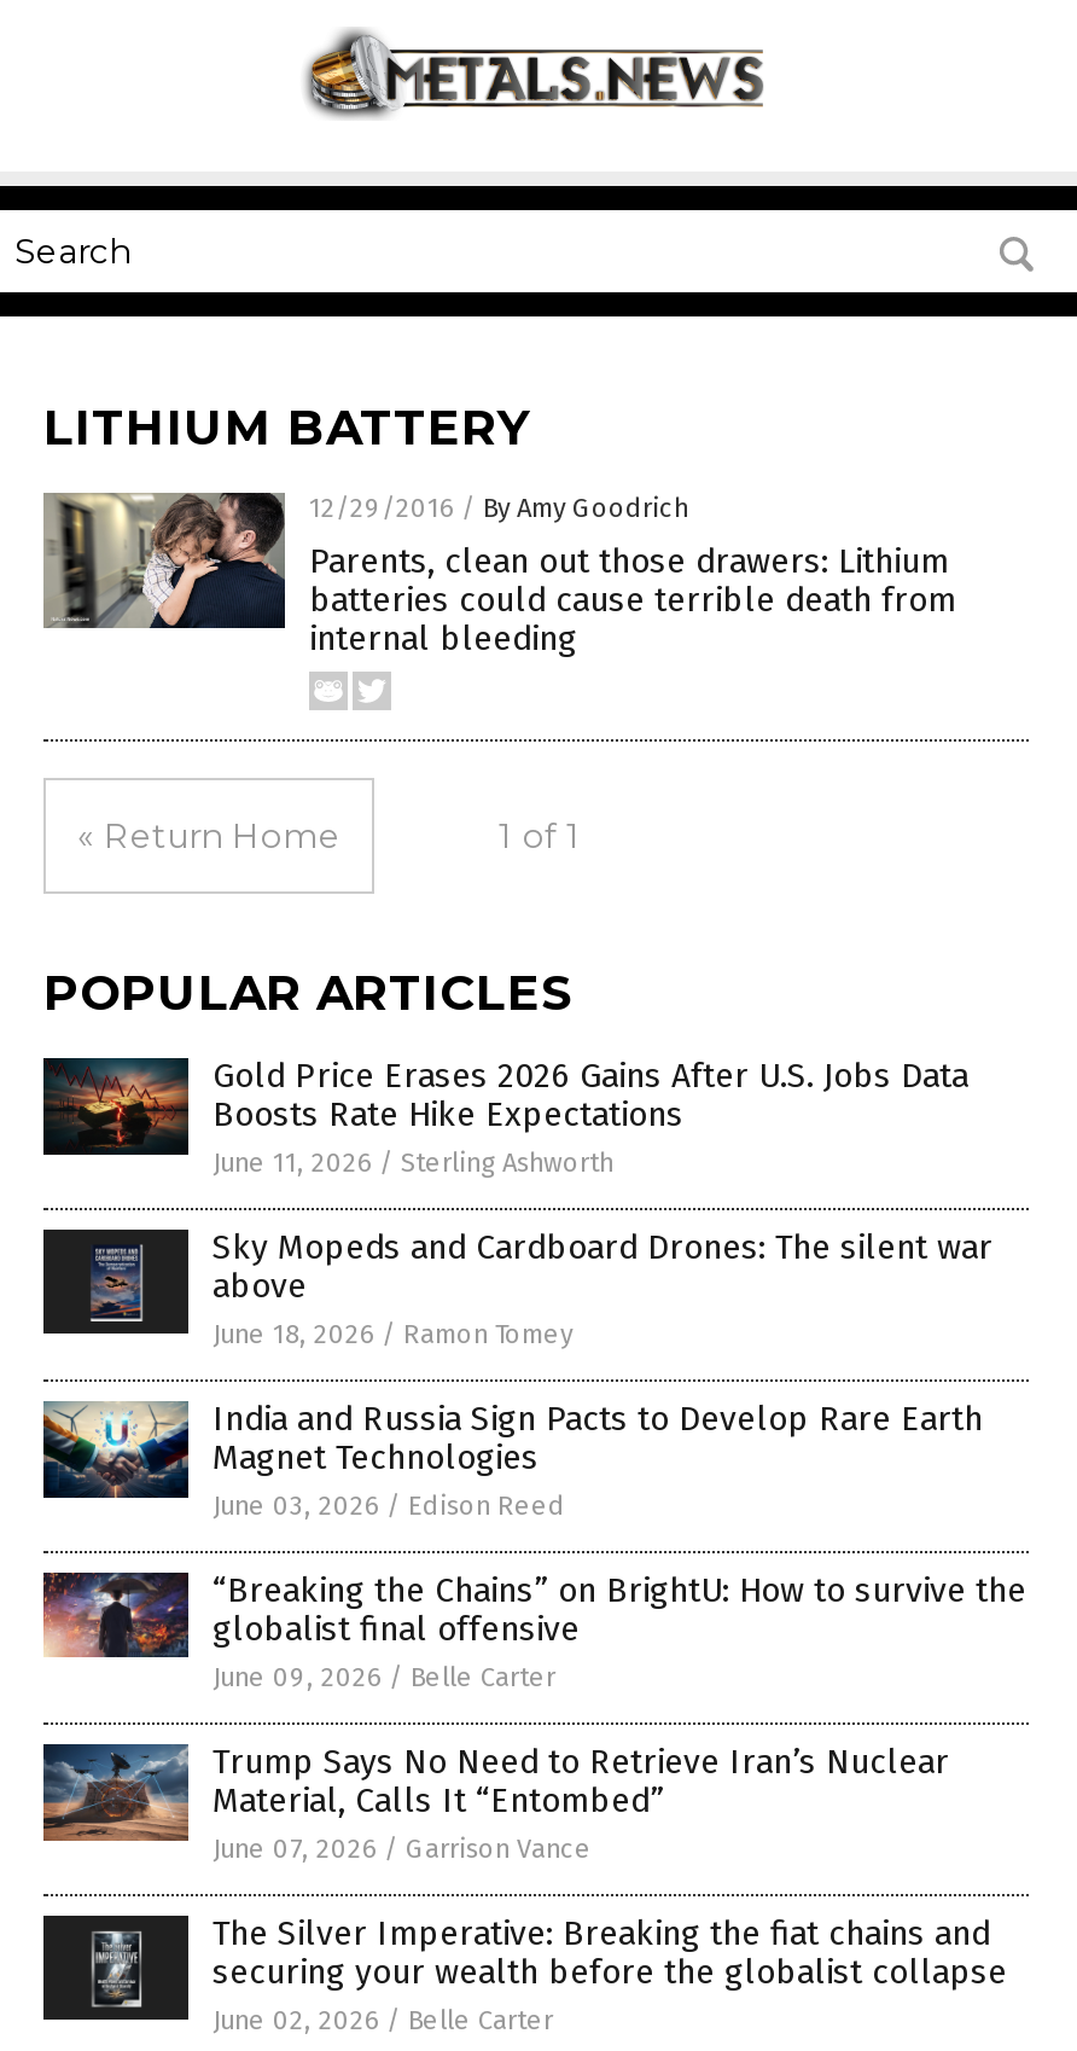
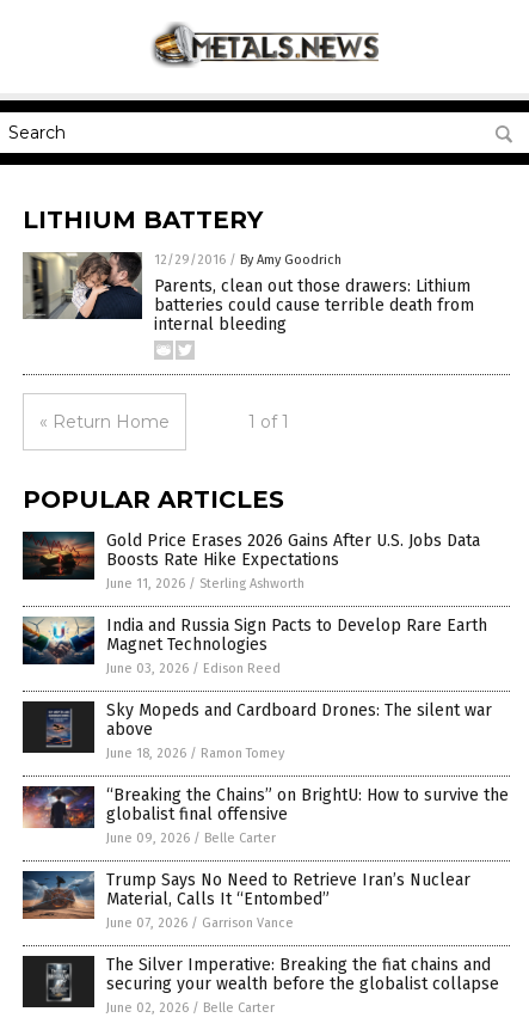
moved down: [image] | Sky Mopeds and Cardboard Drones: The silent war | above | June 18, 2026 / Ramon Tomey

moved up: [image] | India and Russia Sign Pacts to Develop Rare Earth | Magnet Technologies | June 03, 2026 / Edison Reed
